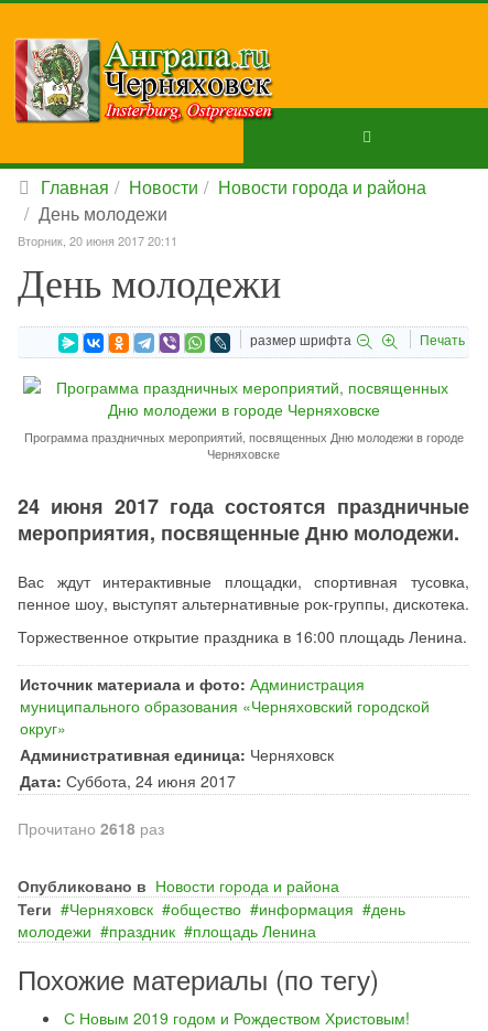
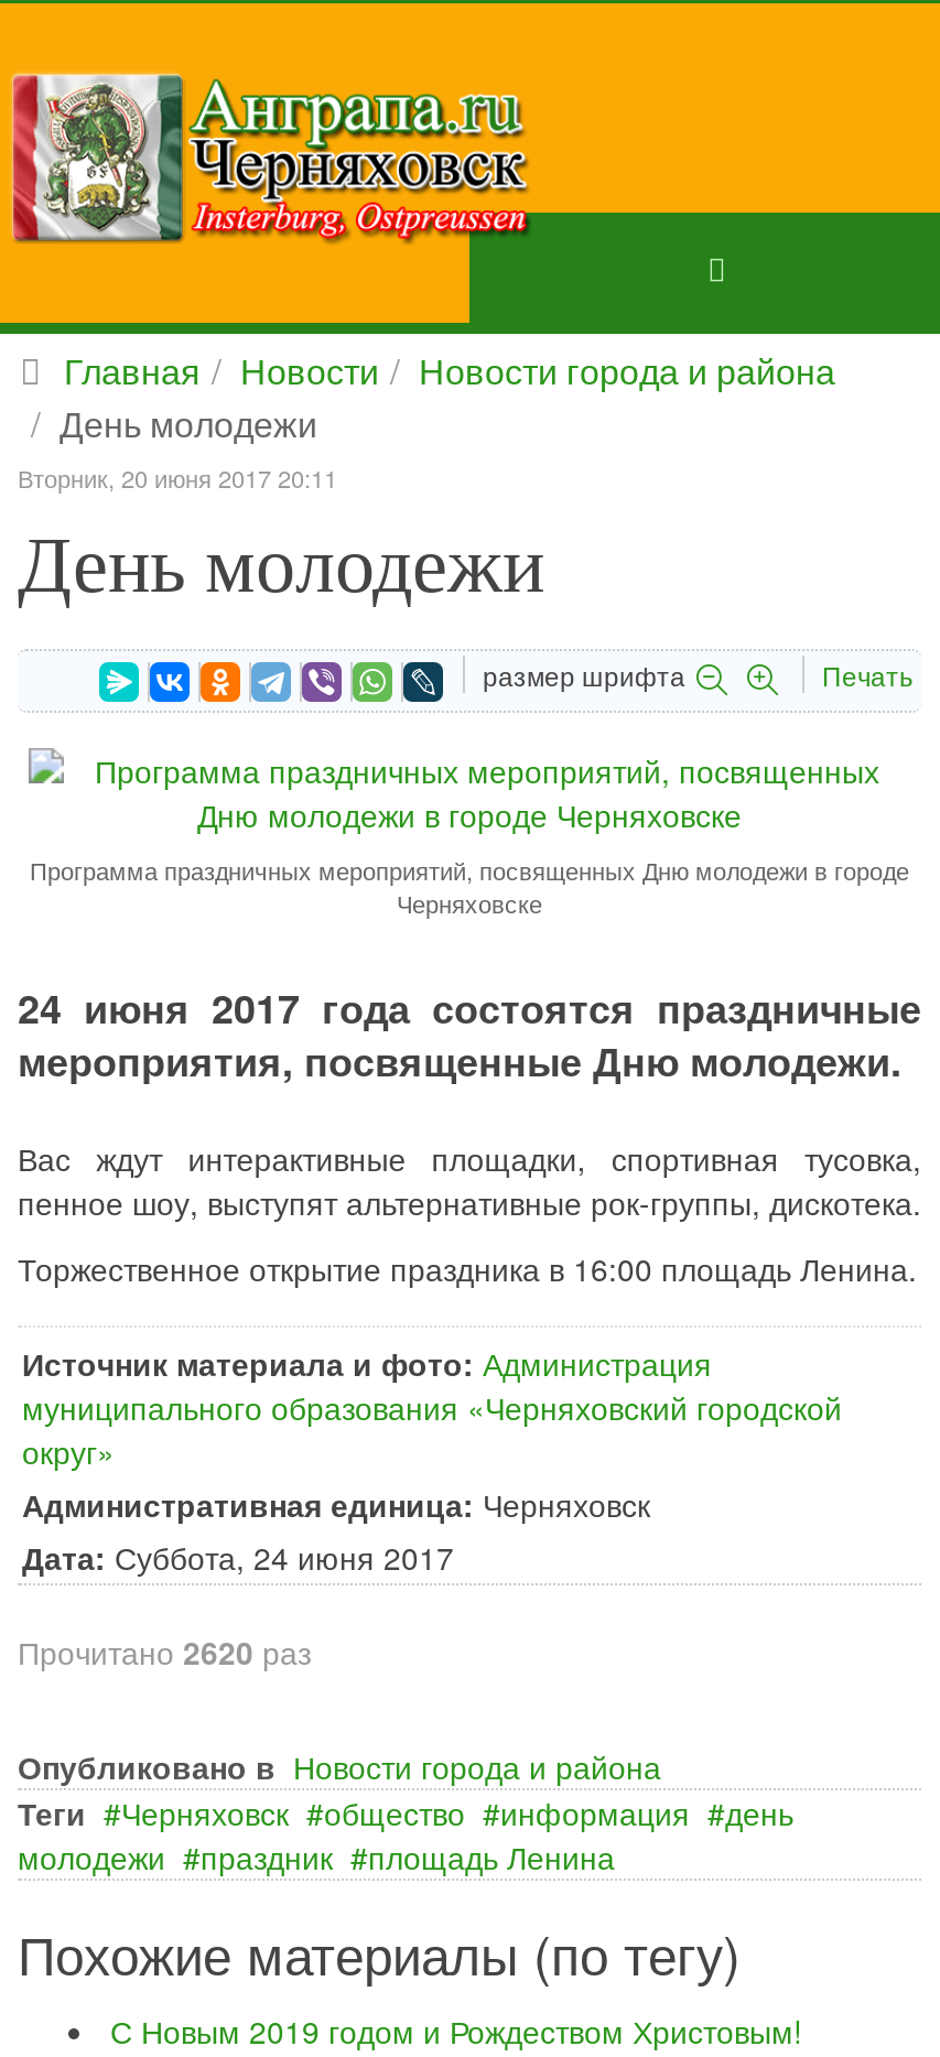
- Прочитано 2618 раз
+ Прочитано 2620 раз
